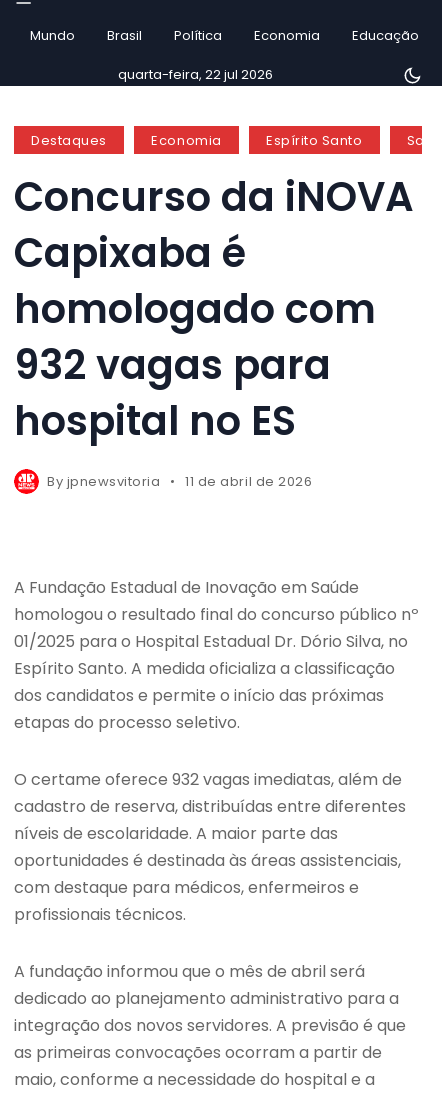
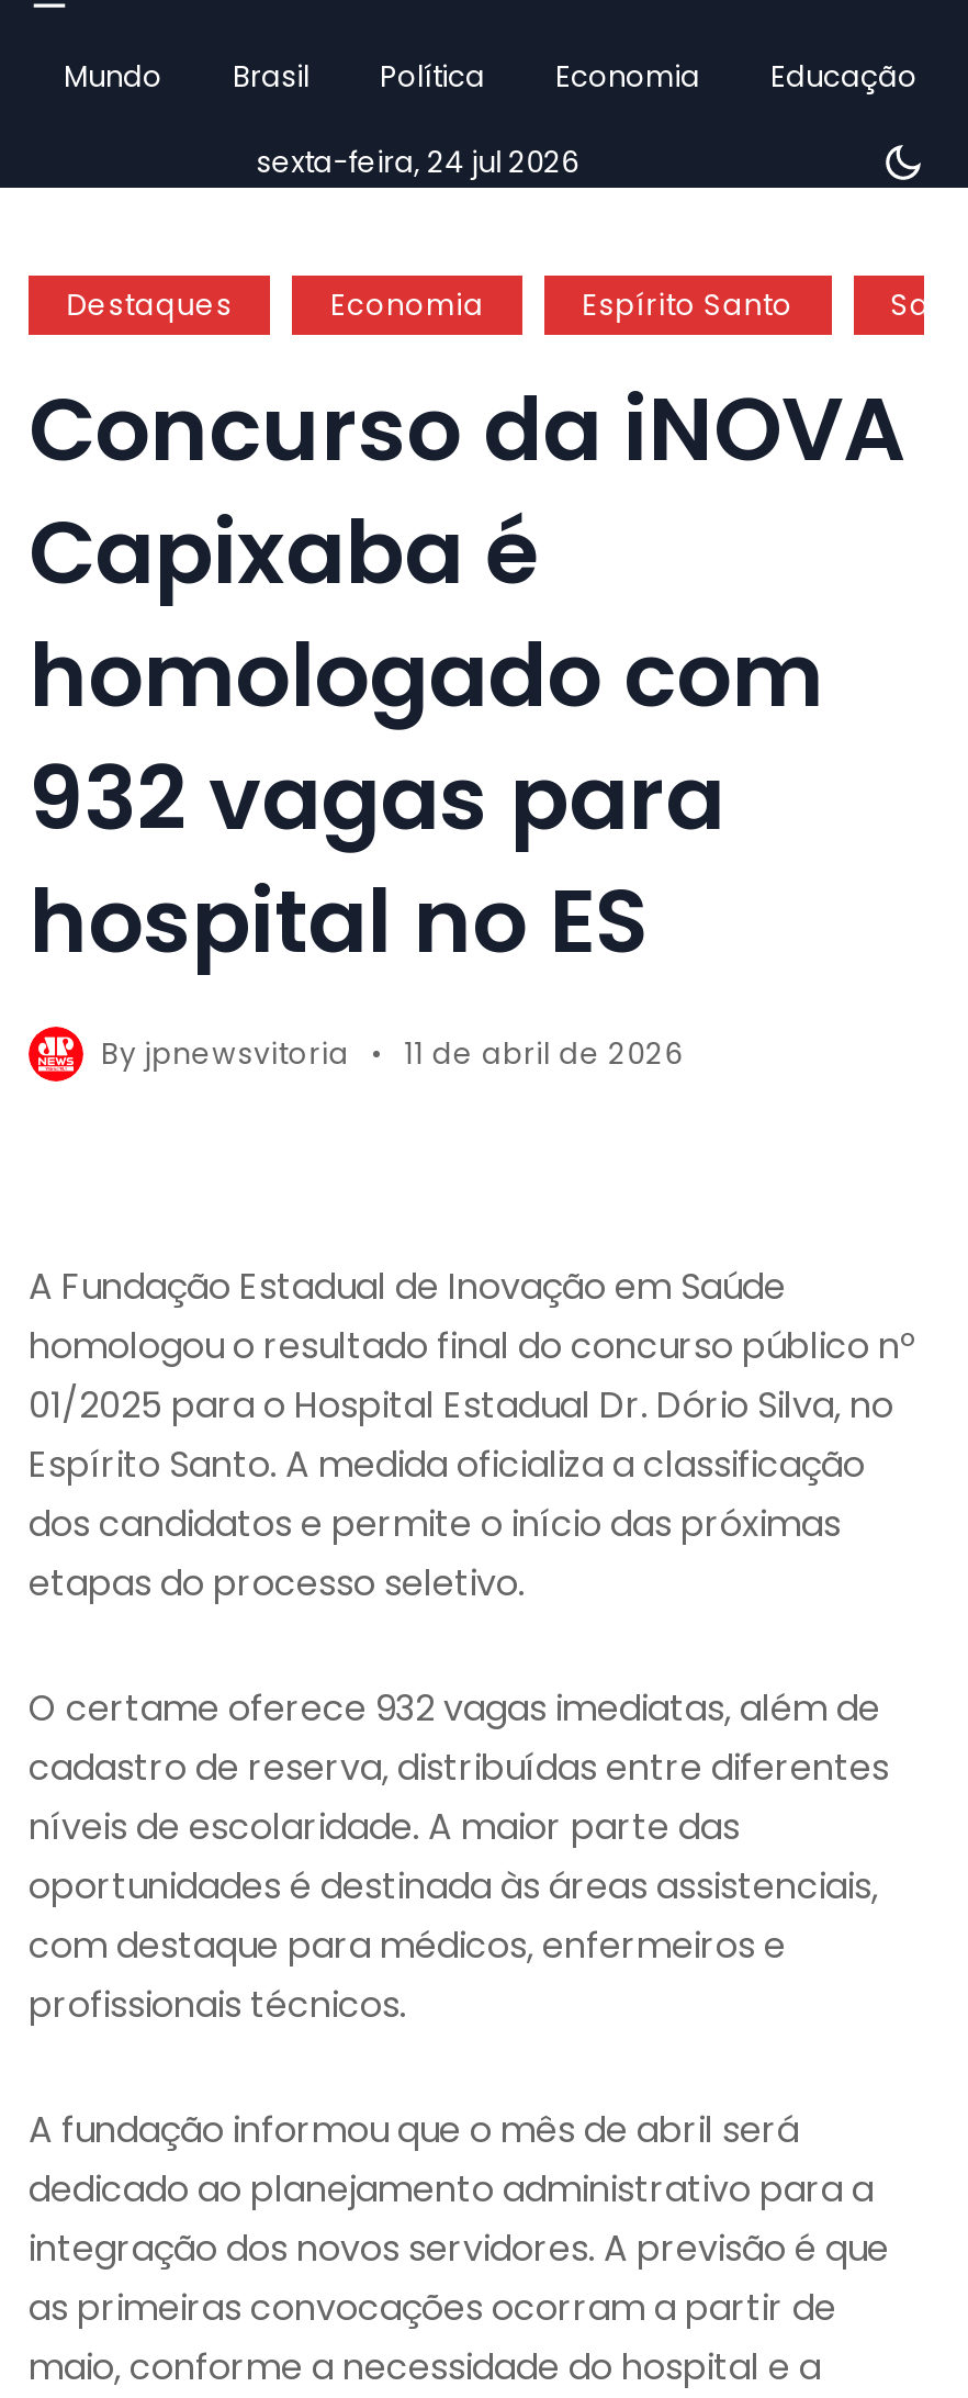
- quarta-feira, 22 jul 2026
+ sexta-feira, 24 jul 2026
